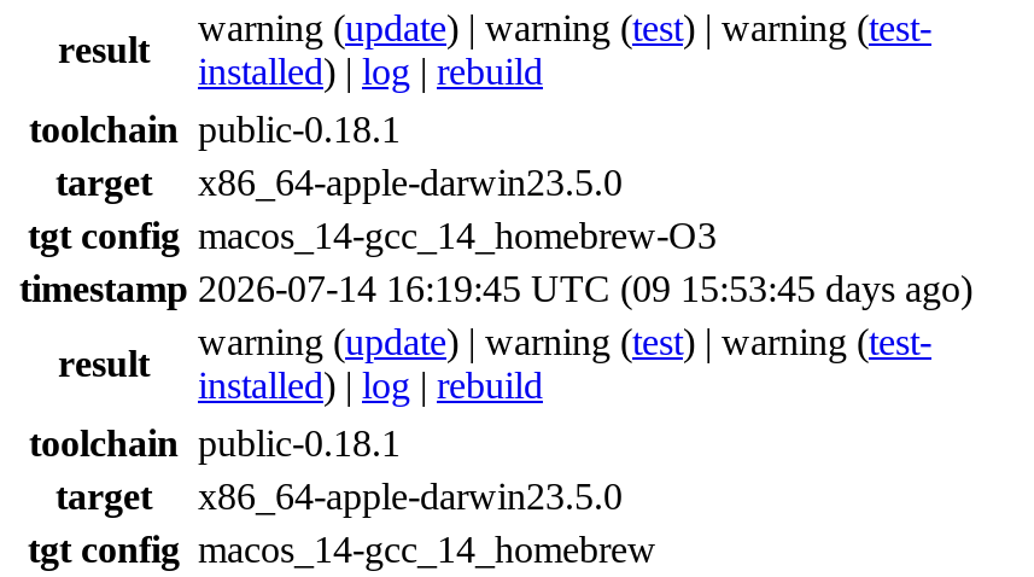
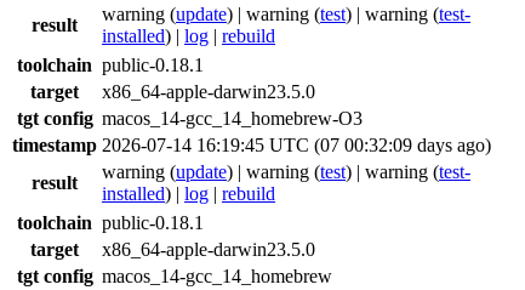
- timestamp 2026-07-14 16:19:45 UTC (09 15:53:45 days ago)
+ timestamp 2026-07-14 16:19:45 UTC (07 00:32:09 days ago)
